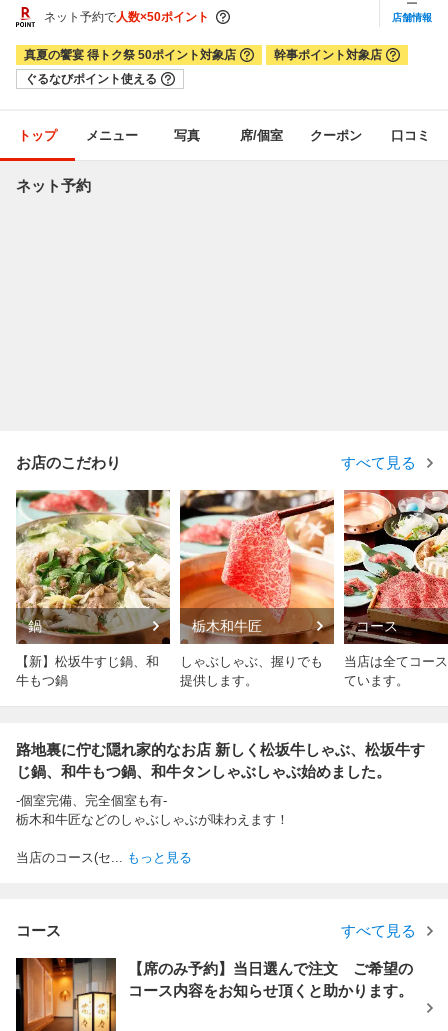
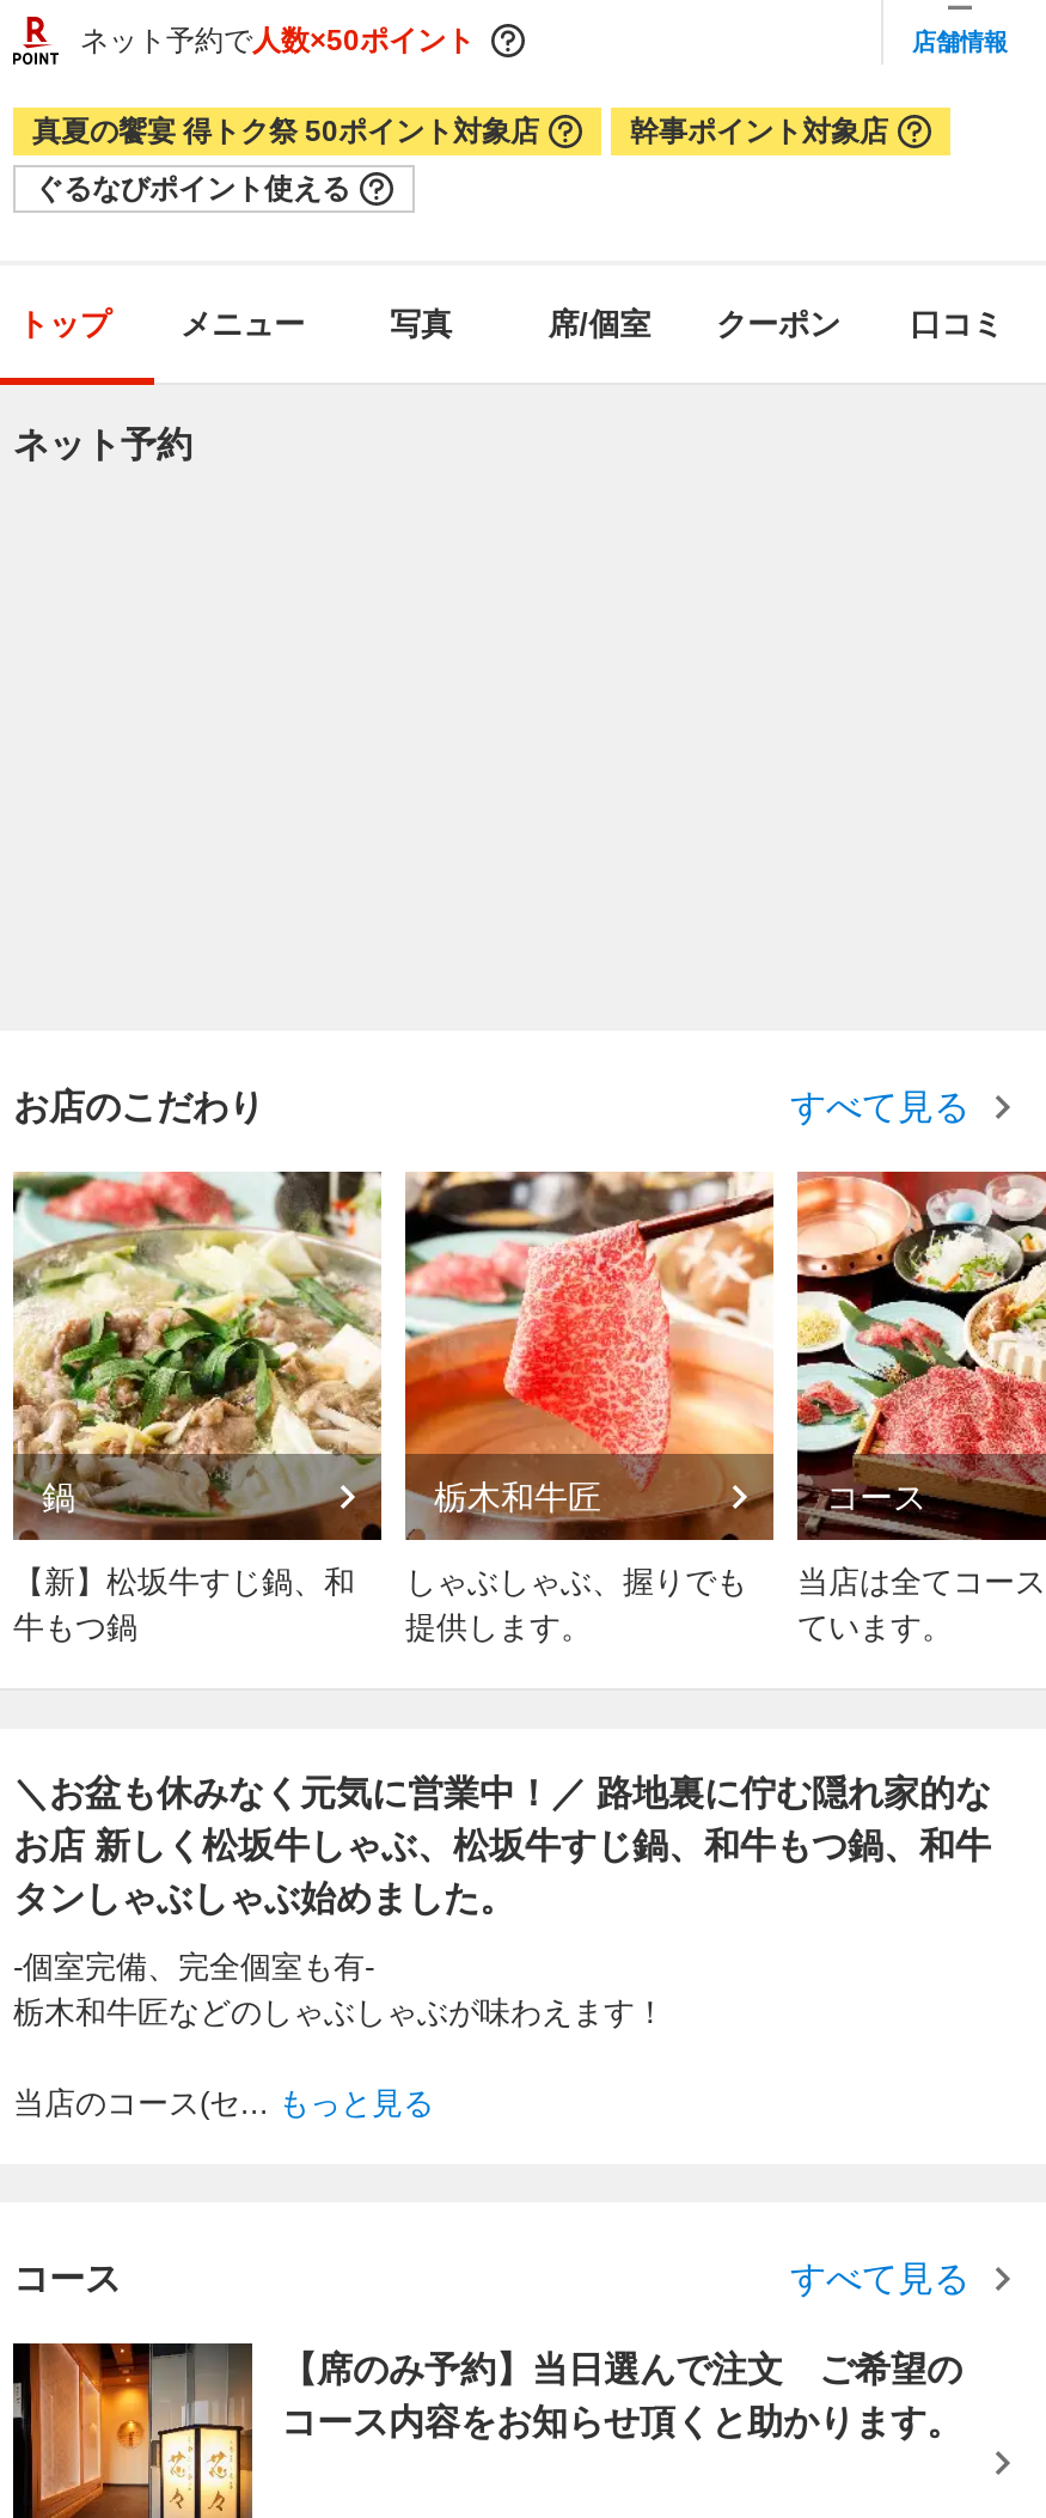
- 路地裏に佇む隠れ家的なお店 新しく松坂牛しゃぶ、松坂牛す
- じ鍋、和牛もつ鍋、和牛タンしゃぶしゃぶ始めました。
+ ＼お盆も休みなく元気に営業中！／ 路地裏に佇む隠れ家的な
+ お店 新しく松坂牛しゃぶ、松坂牛すじ鍋、和牛もつ鍋、和牛
+ タンしゃぶしゃぶ始めました。
